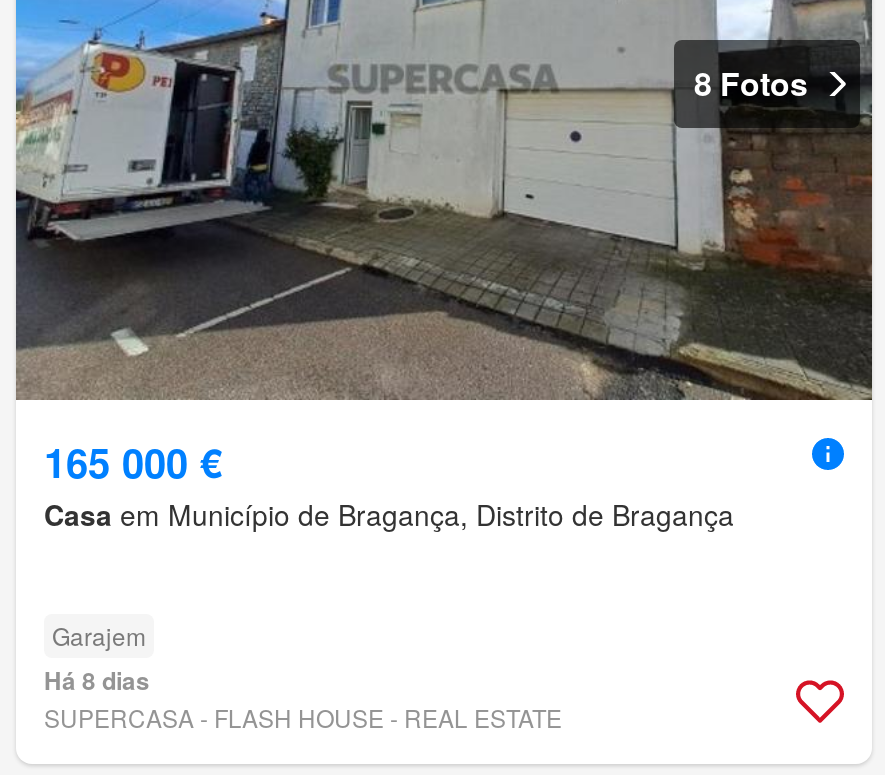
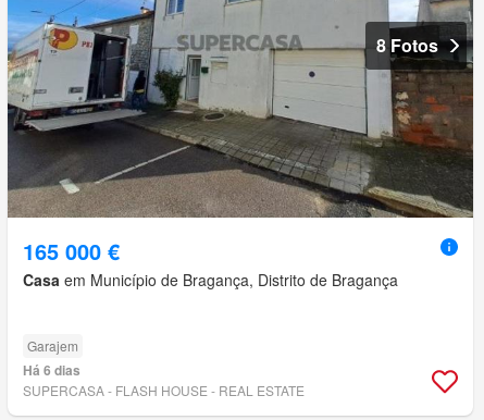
- Há 8 dias
+ Há 6 dias
